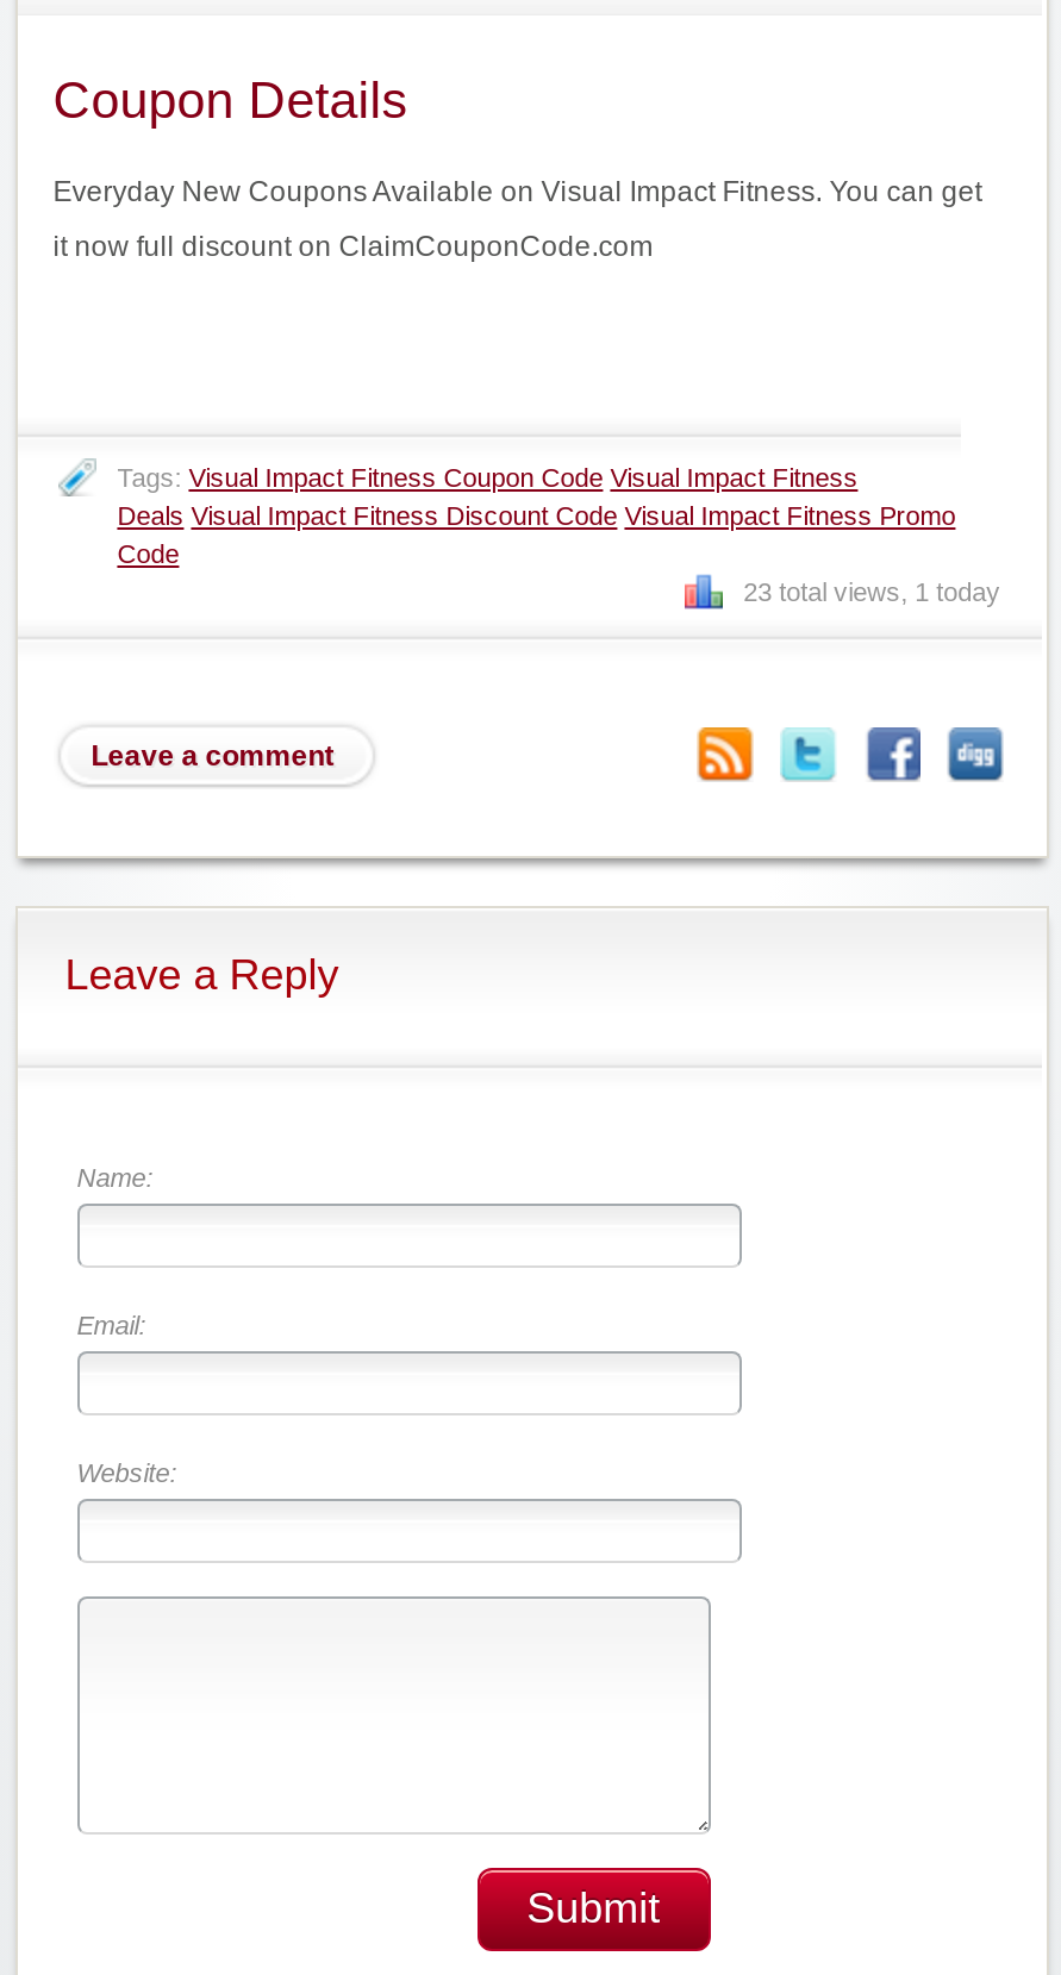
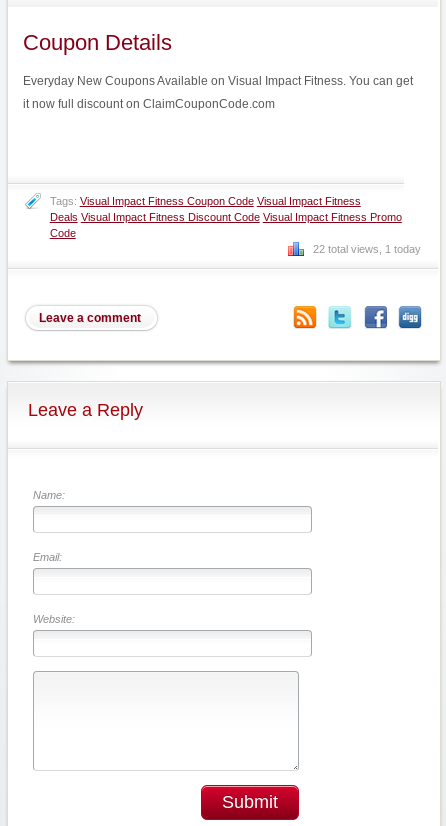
- 23 total views, 1 today
+ 22 total views, 1 today
